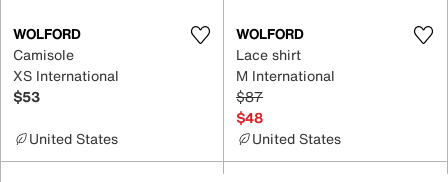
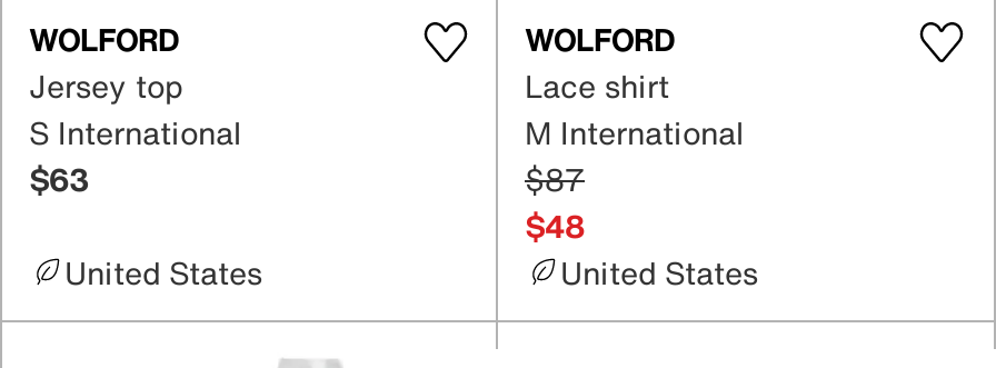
- Camisole
- XS International
- $53
+ Jersey top
+ S International
+ $63
